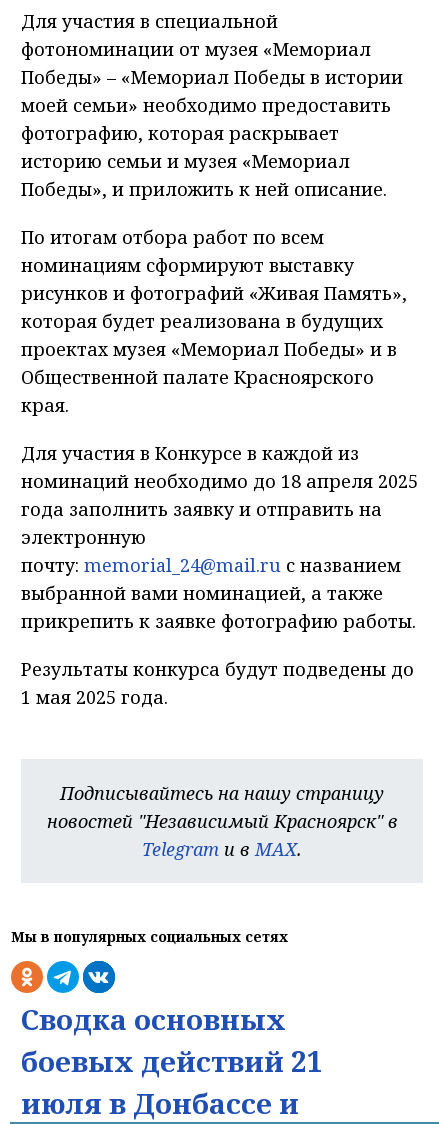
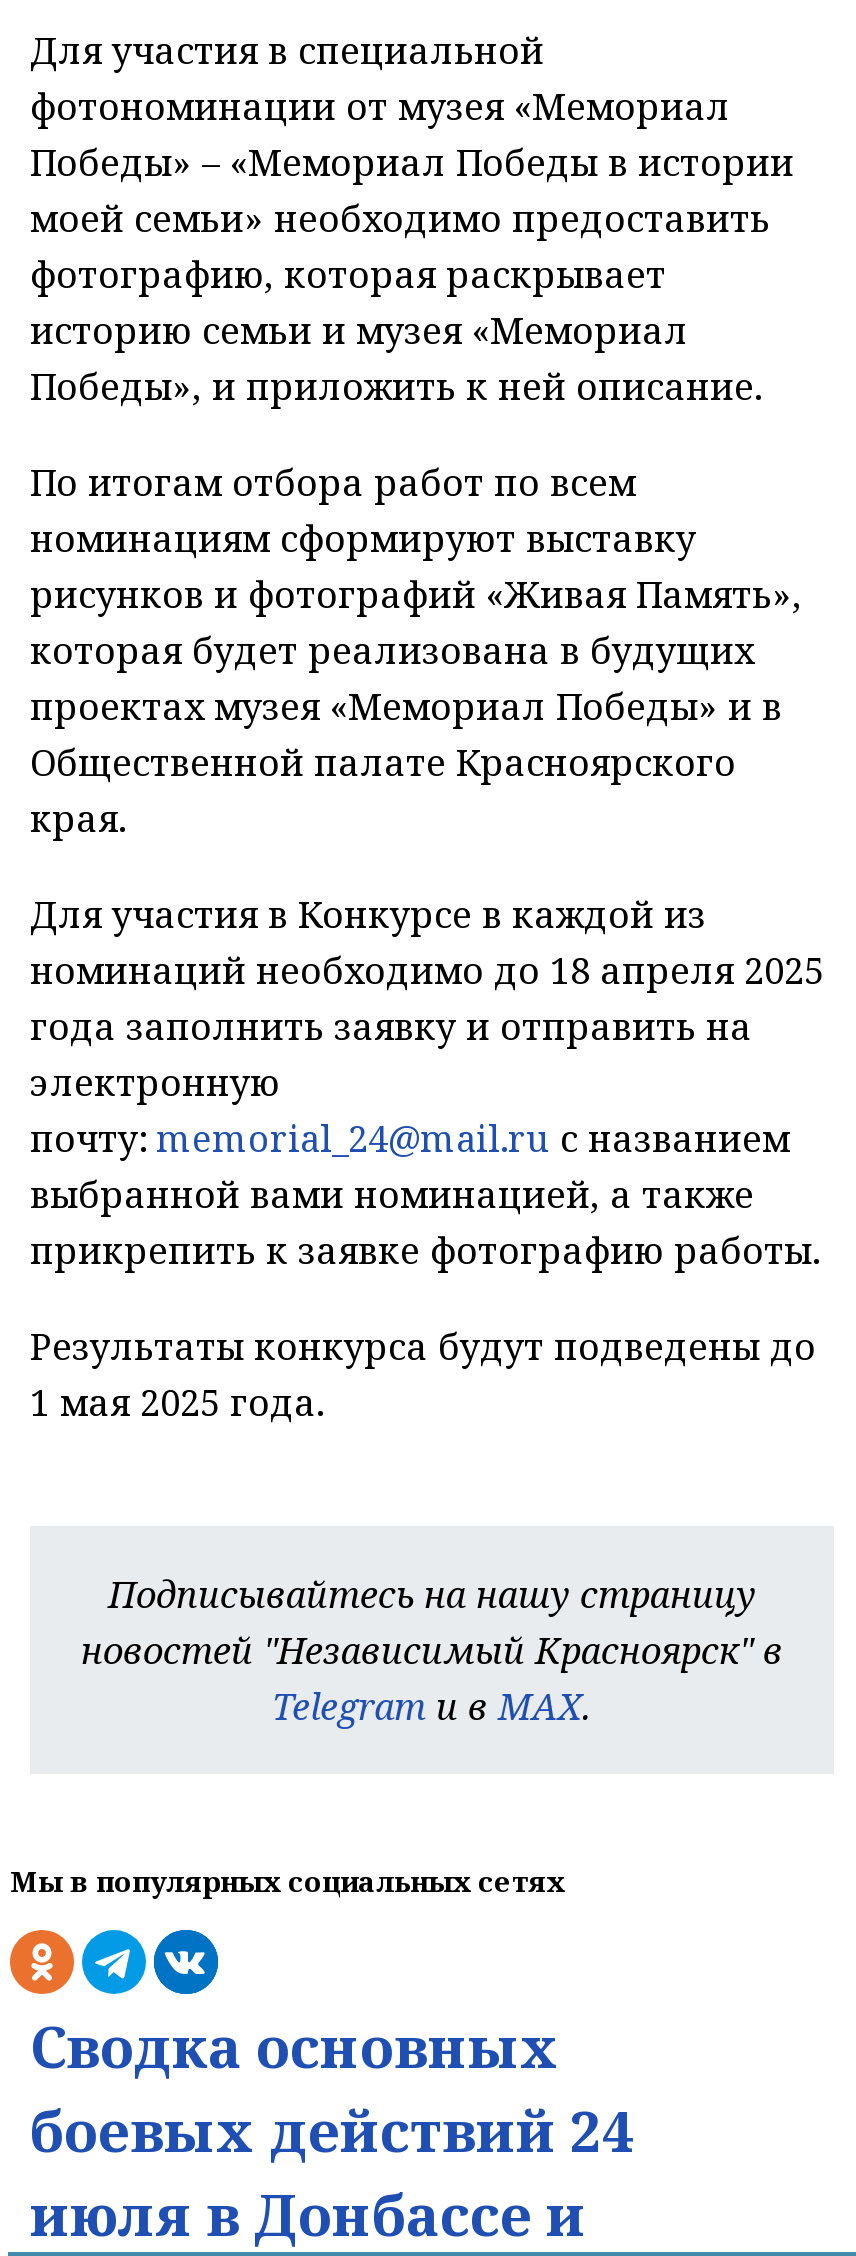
- боевых действий 21
+ боевых действий 24
